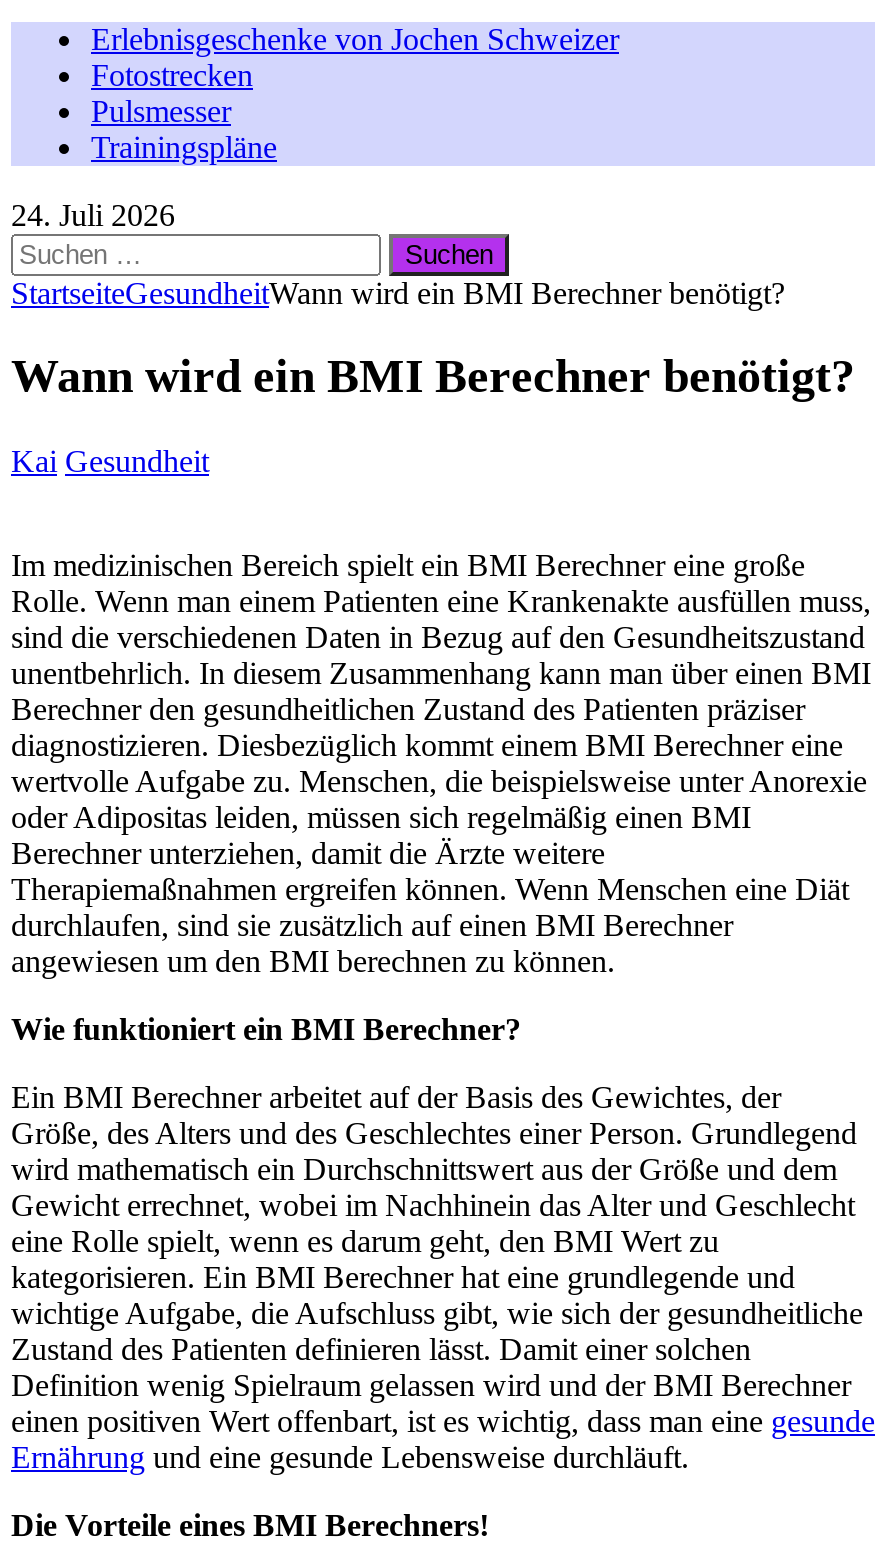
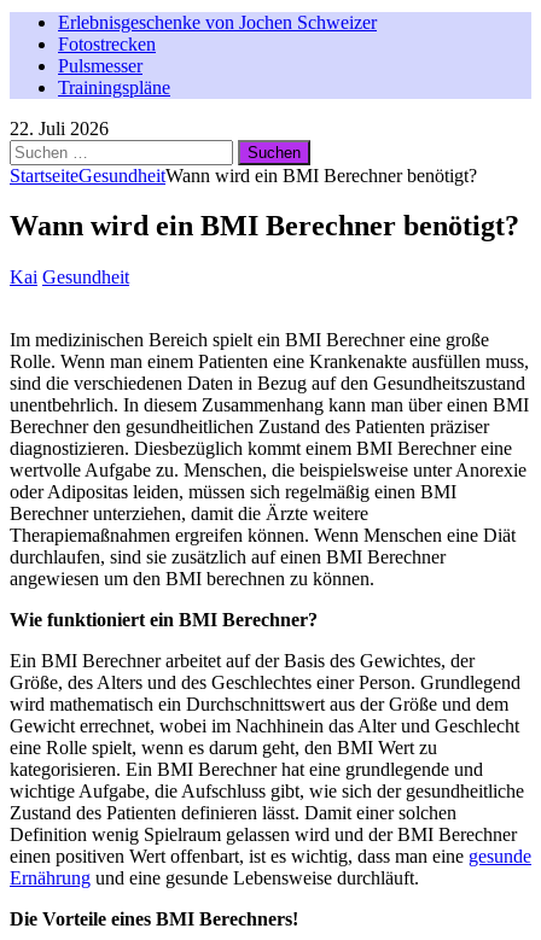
- 24. Juli 2026
+ 22. Juli 2026
